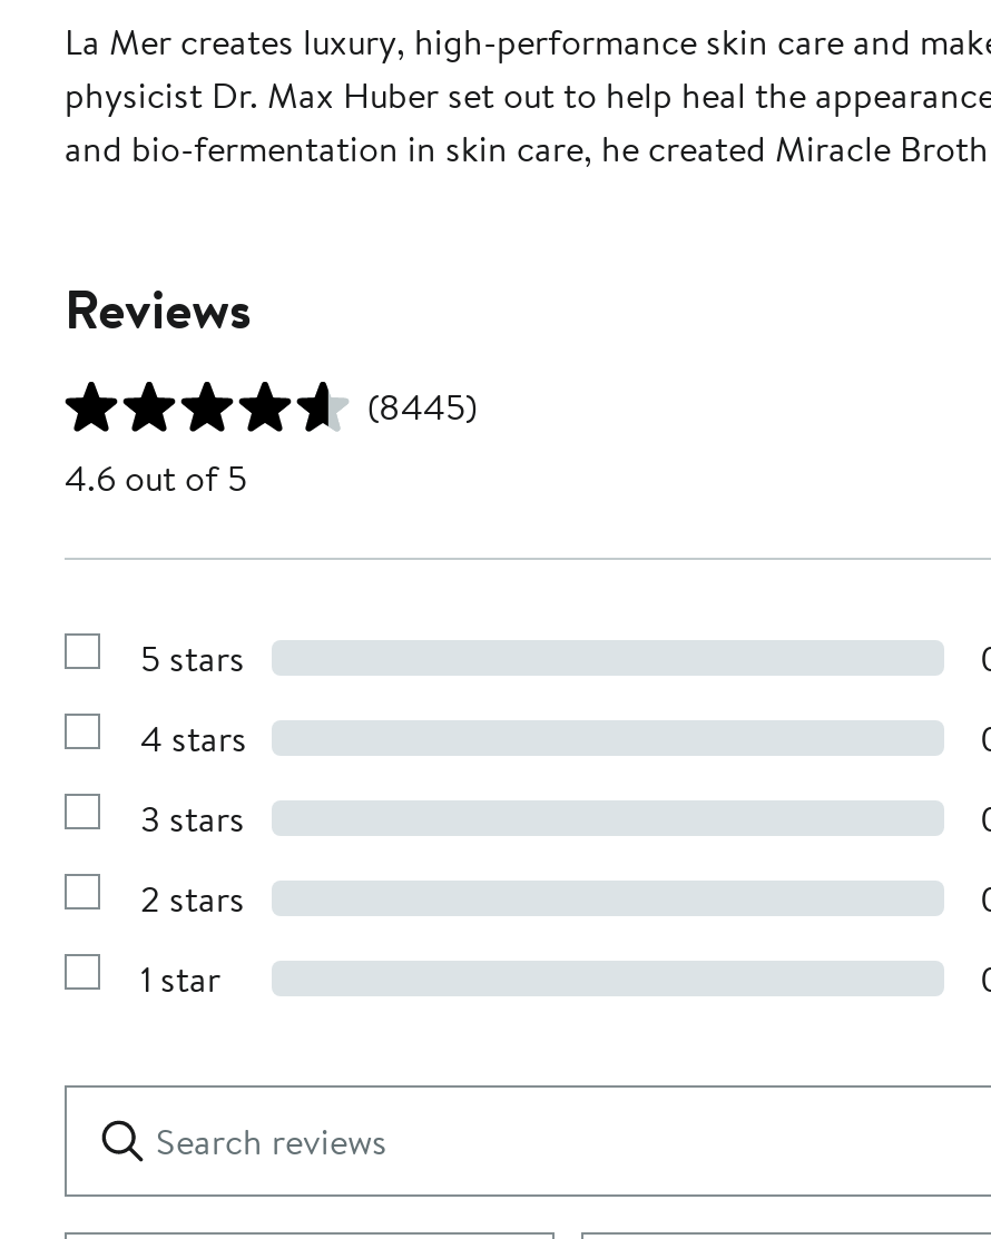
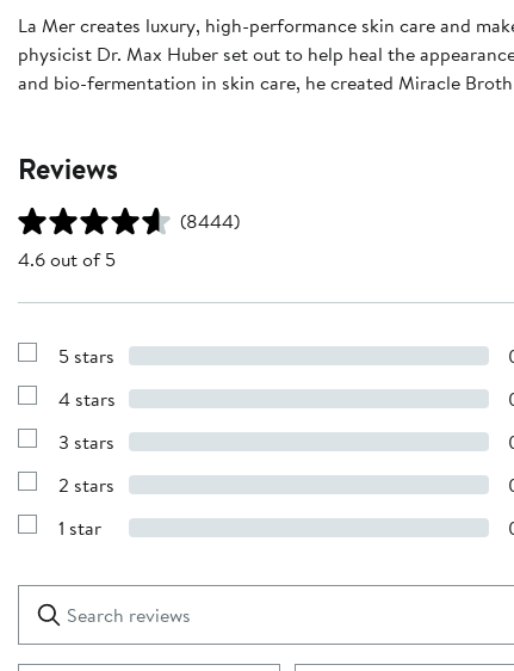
- (8445)
+ (8444)
